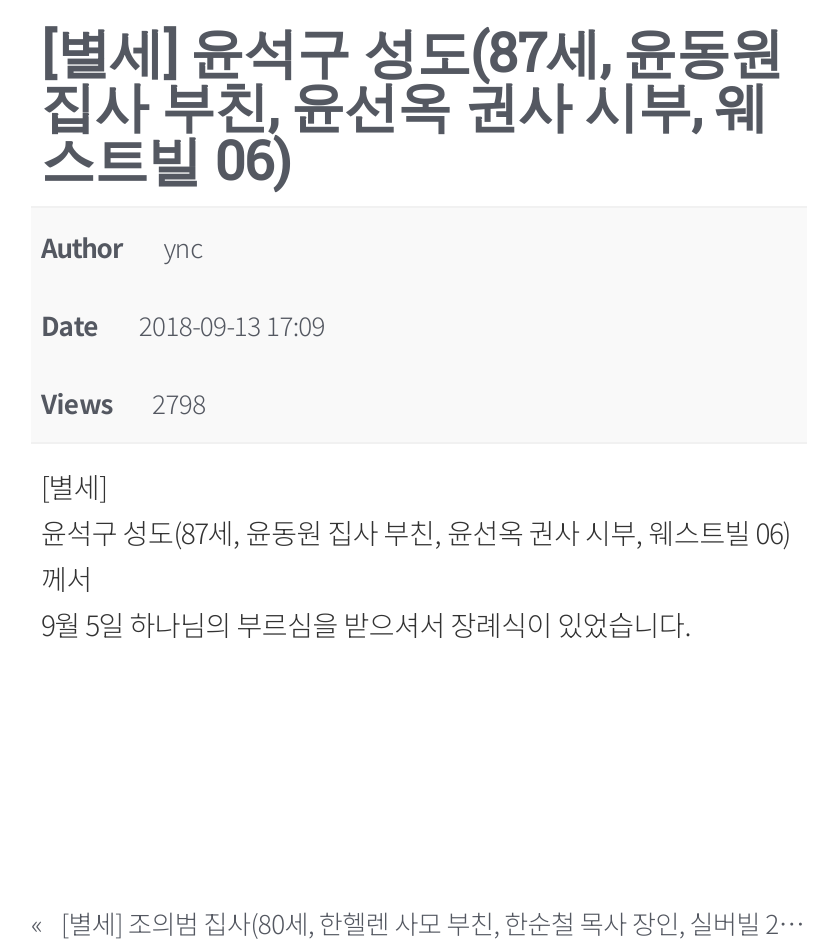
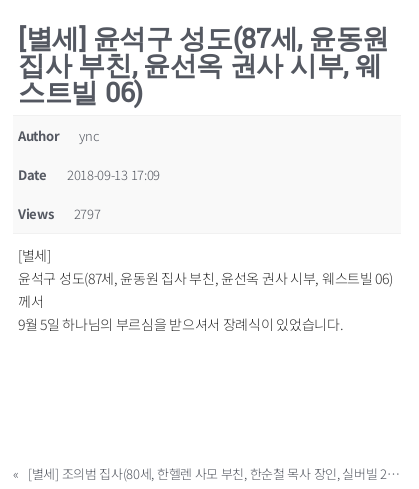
- Views 2798
+ Views 2797
